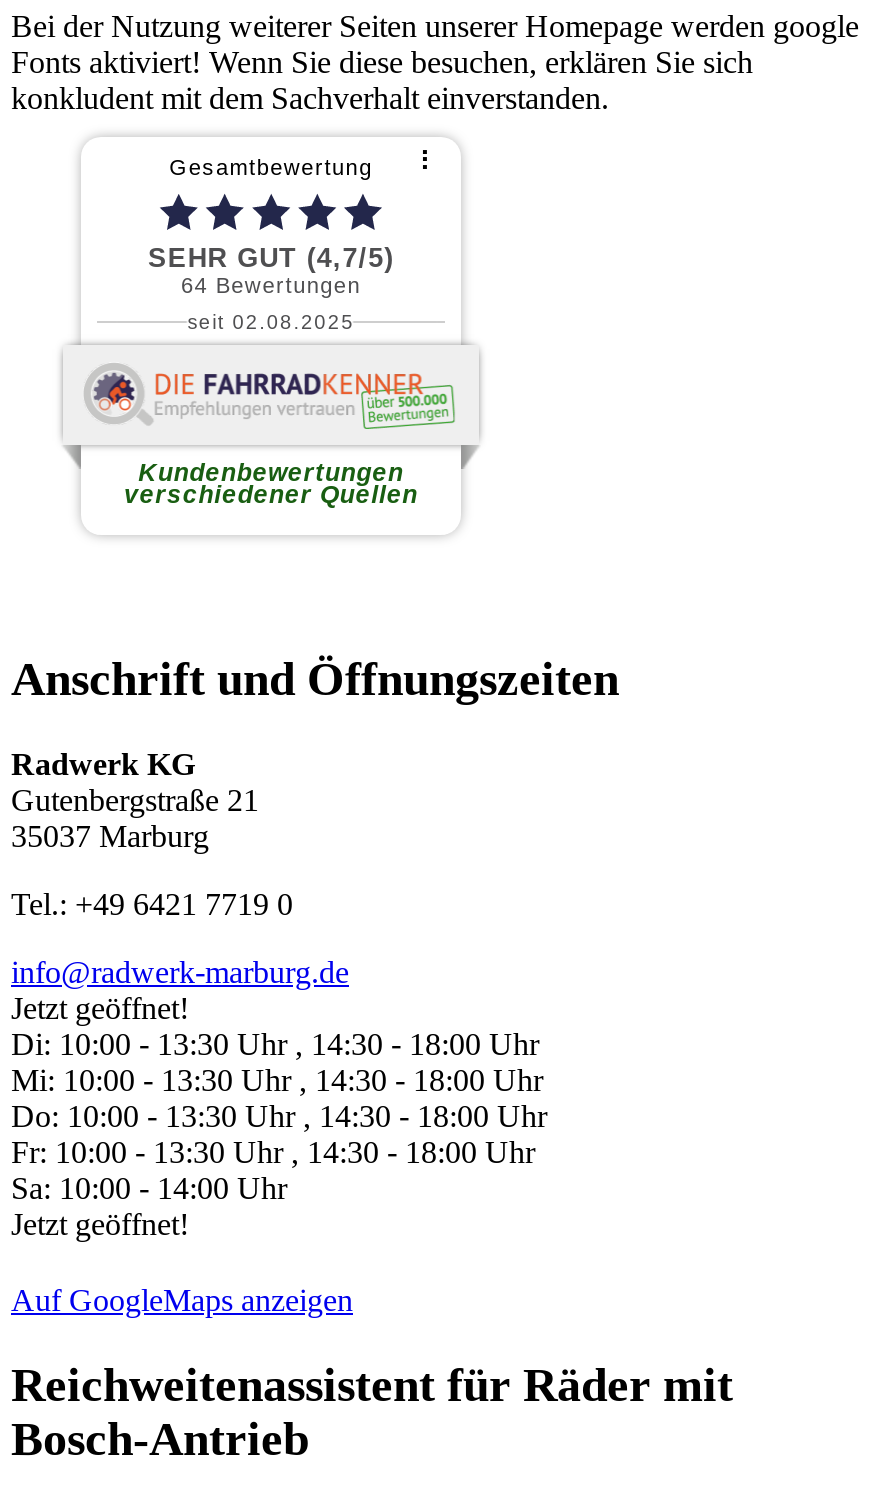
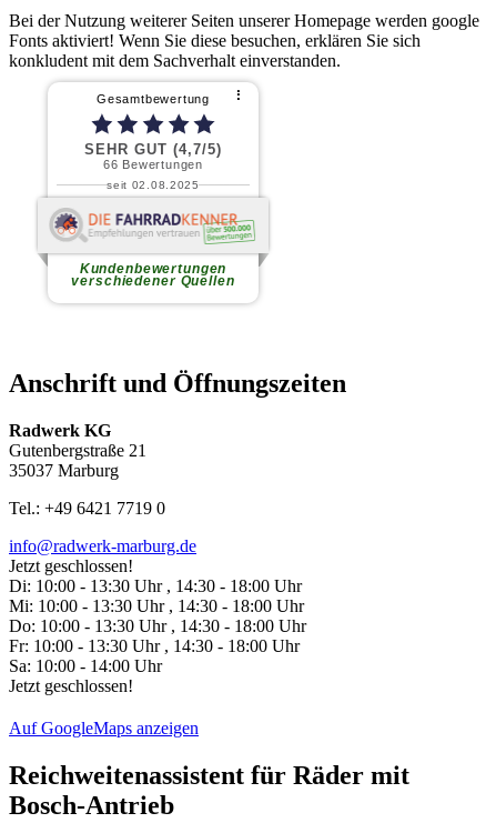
- Jetzt geöffnet!
+ Jetzt geschlossen!

- Jetzt geöffnet!
+ Jetzt geschlossen!
